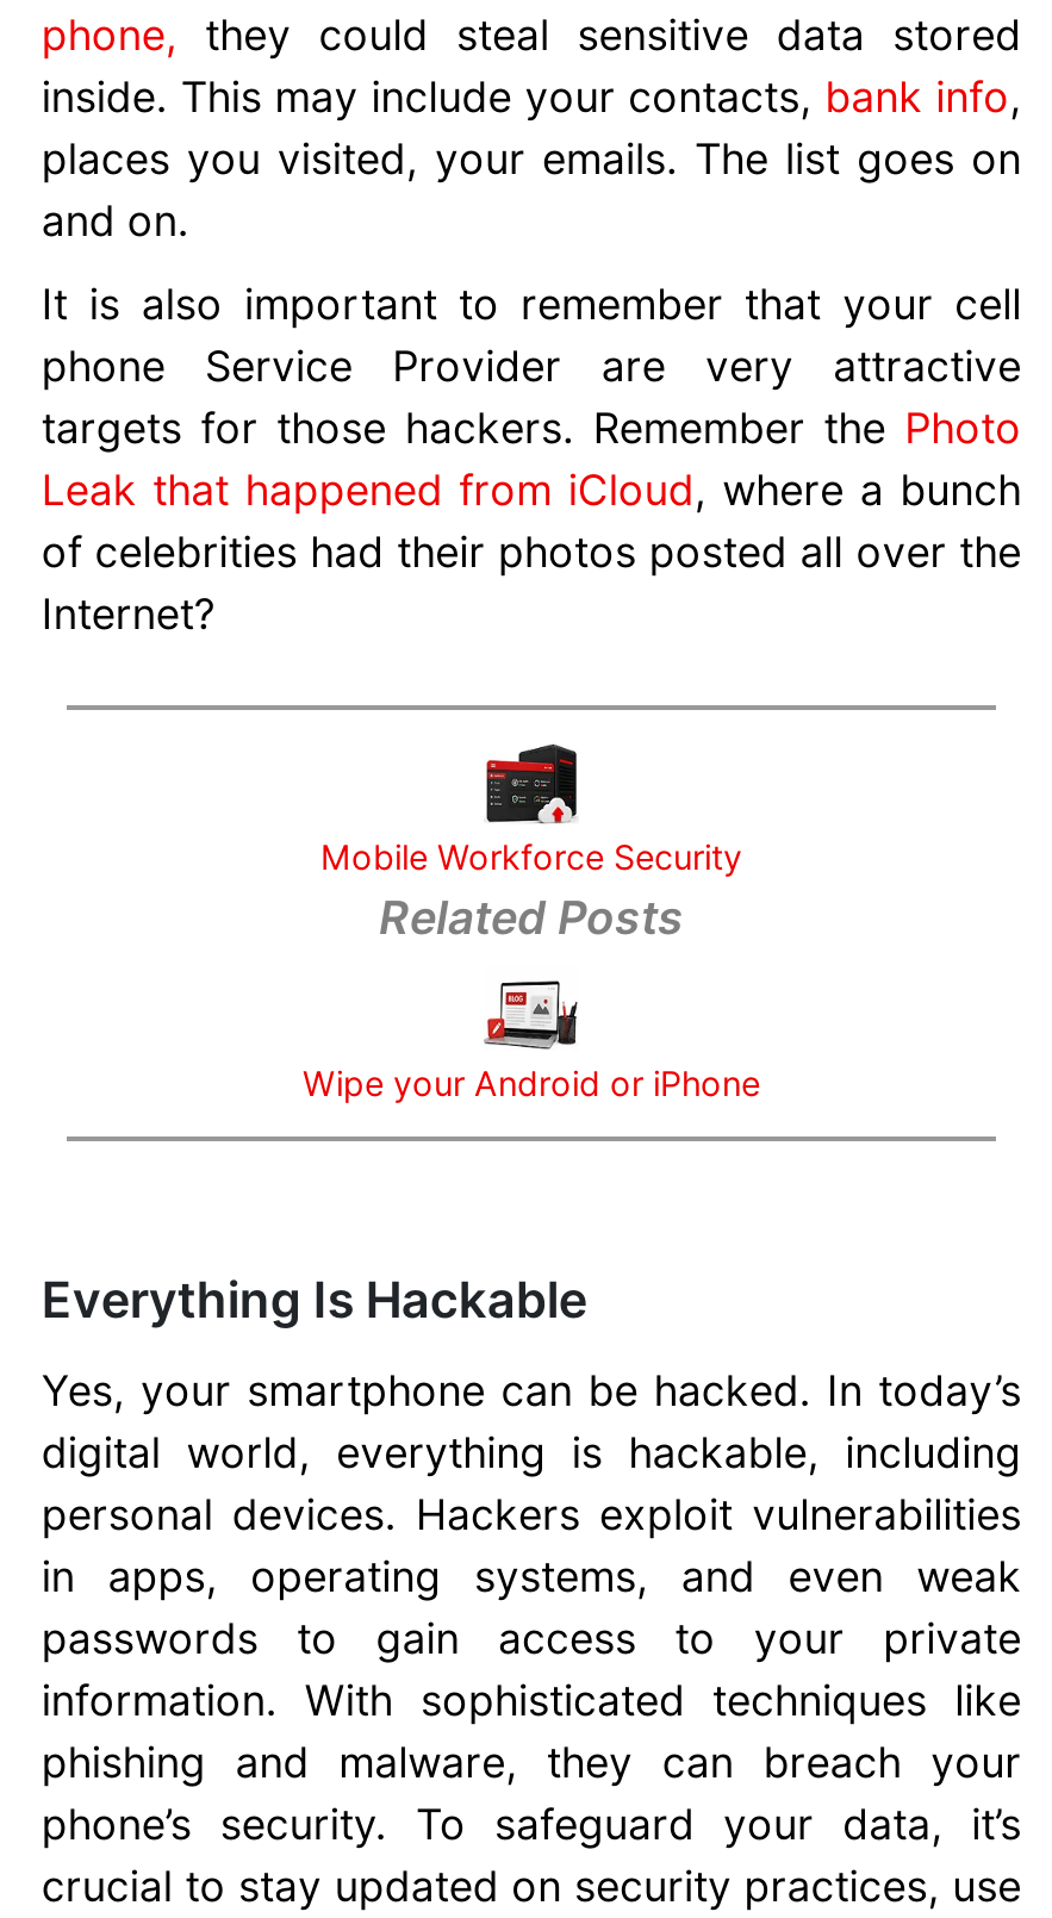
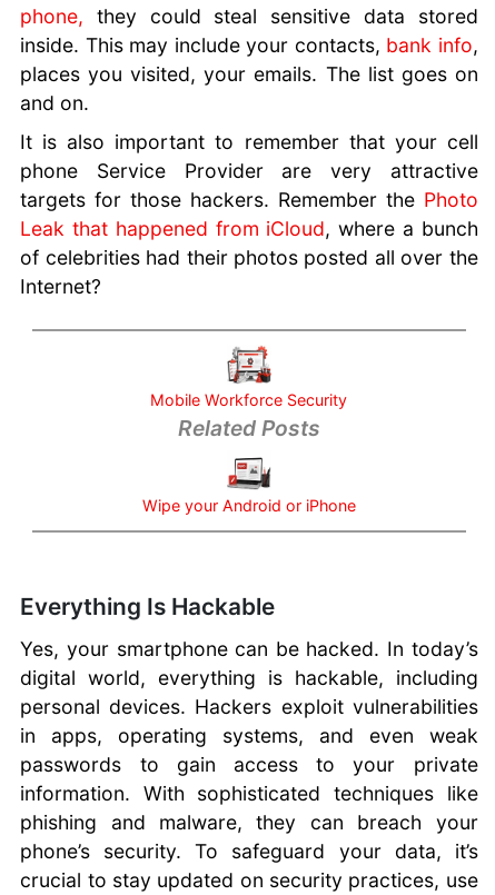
- [image]
+ [image]
